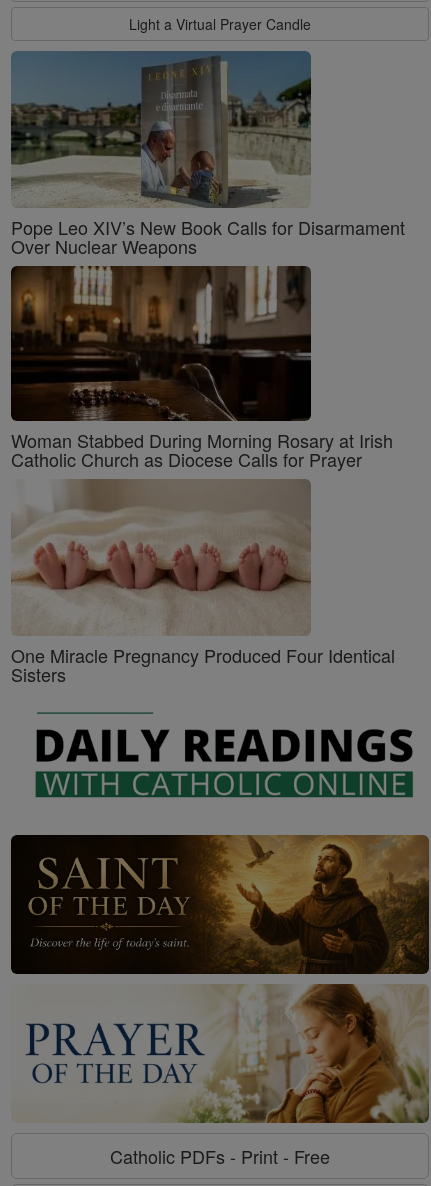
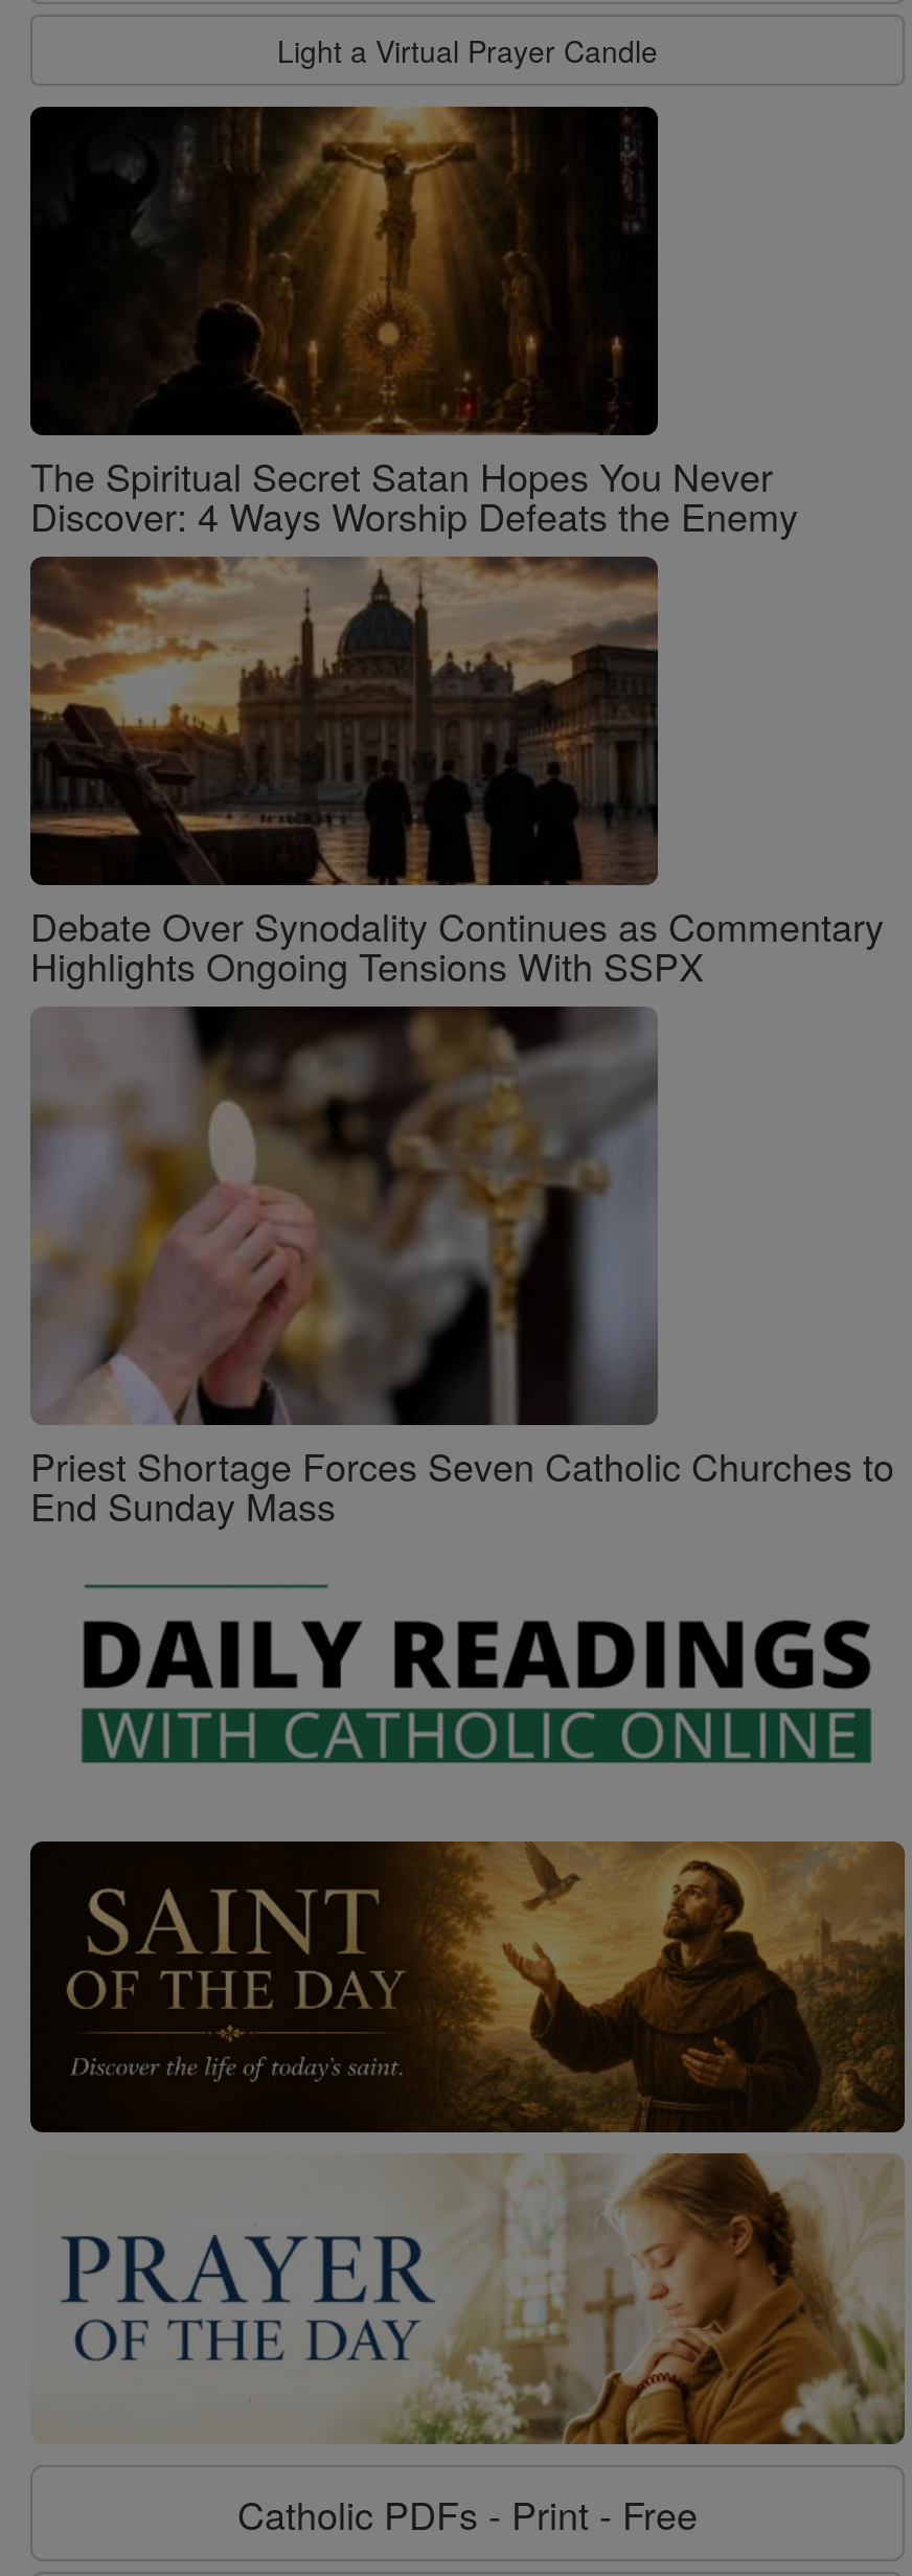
- [image]
+ [image]

- Pope Leo XIV’s New Book Calls for Disarmament
- Over Nuclear Weapons
+ The Spiritual Secret Satan Hopes You Never
+ Discover: 4 Ways Worship Defeats the Enemy

- [image]
+ [image]

- Woman Stabbed During Morning Rosary at Irish
- Catholic Church as Diocese Calls for Prayer
+ Debate Over Synodality Continues as Commentary
+ Highlights Ongoing Tensions With SSPX

- [image]
+ [image]

- One Miracle Pregnancy Produced Four Identical
- Sisters
+ Priest Shortage Forces Seven Catholic Churches to
+ End Sunday Mass
